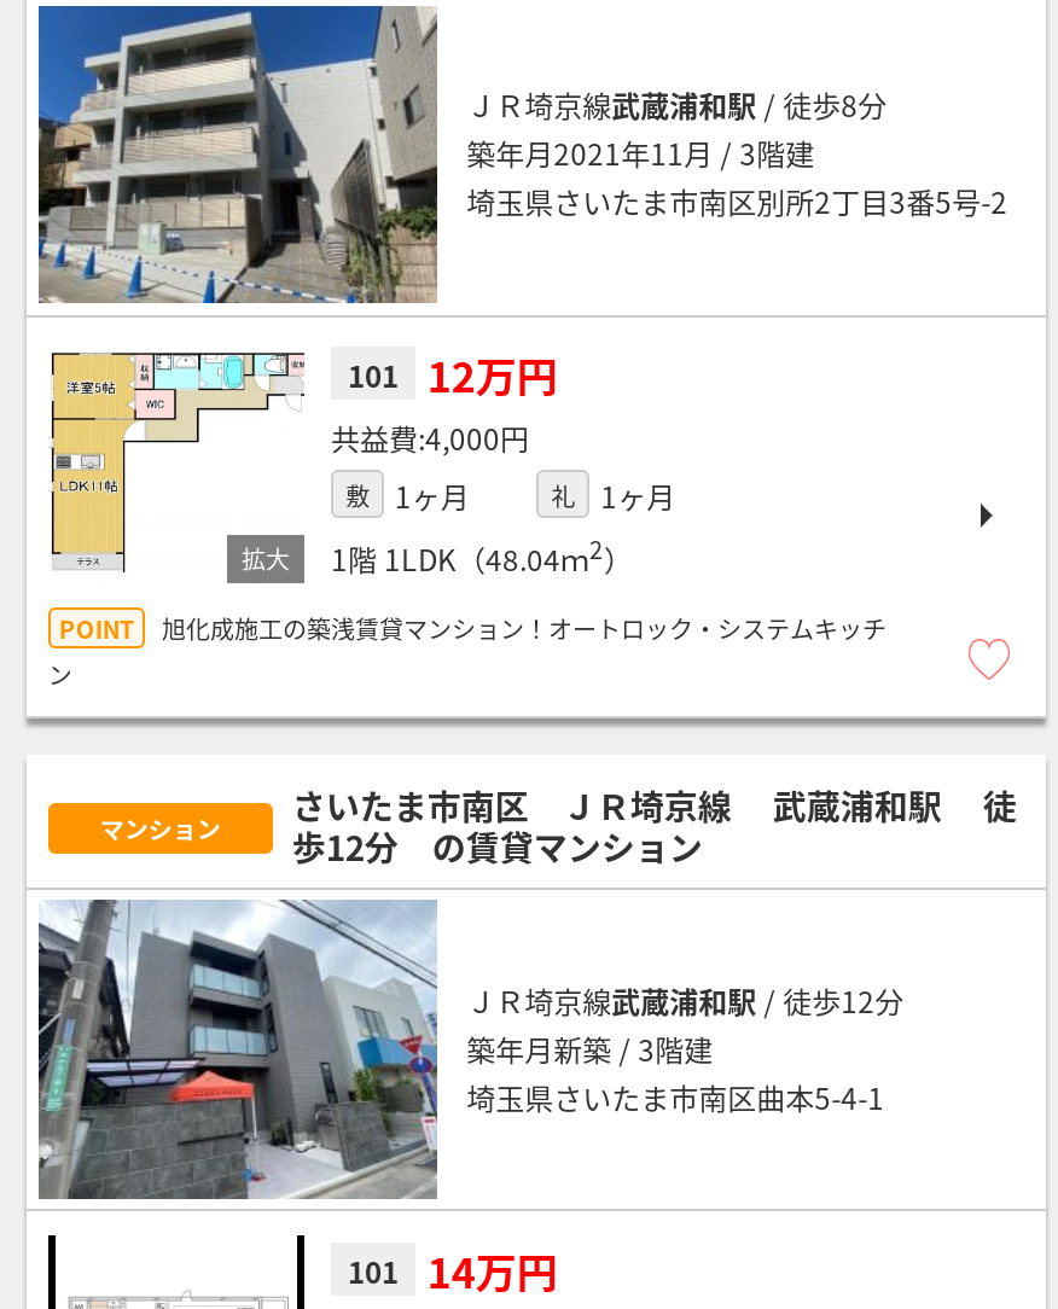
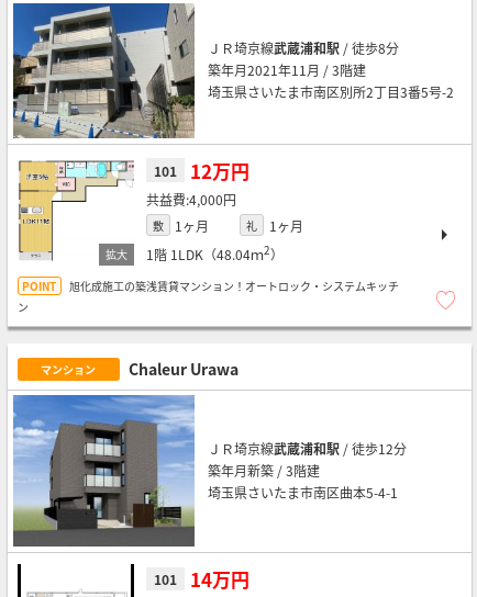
- さいたま市南区 ＪＲ埼京線 武蔵浦和駅 徒
- 歩12分の賃貸マンション
+ Chaleur Urawa

- [image]
+ [image]
